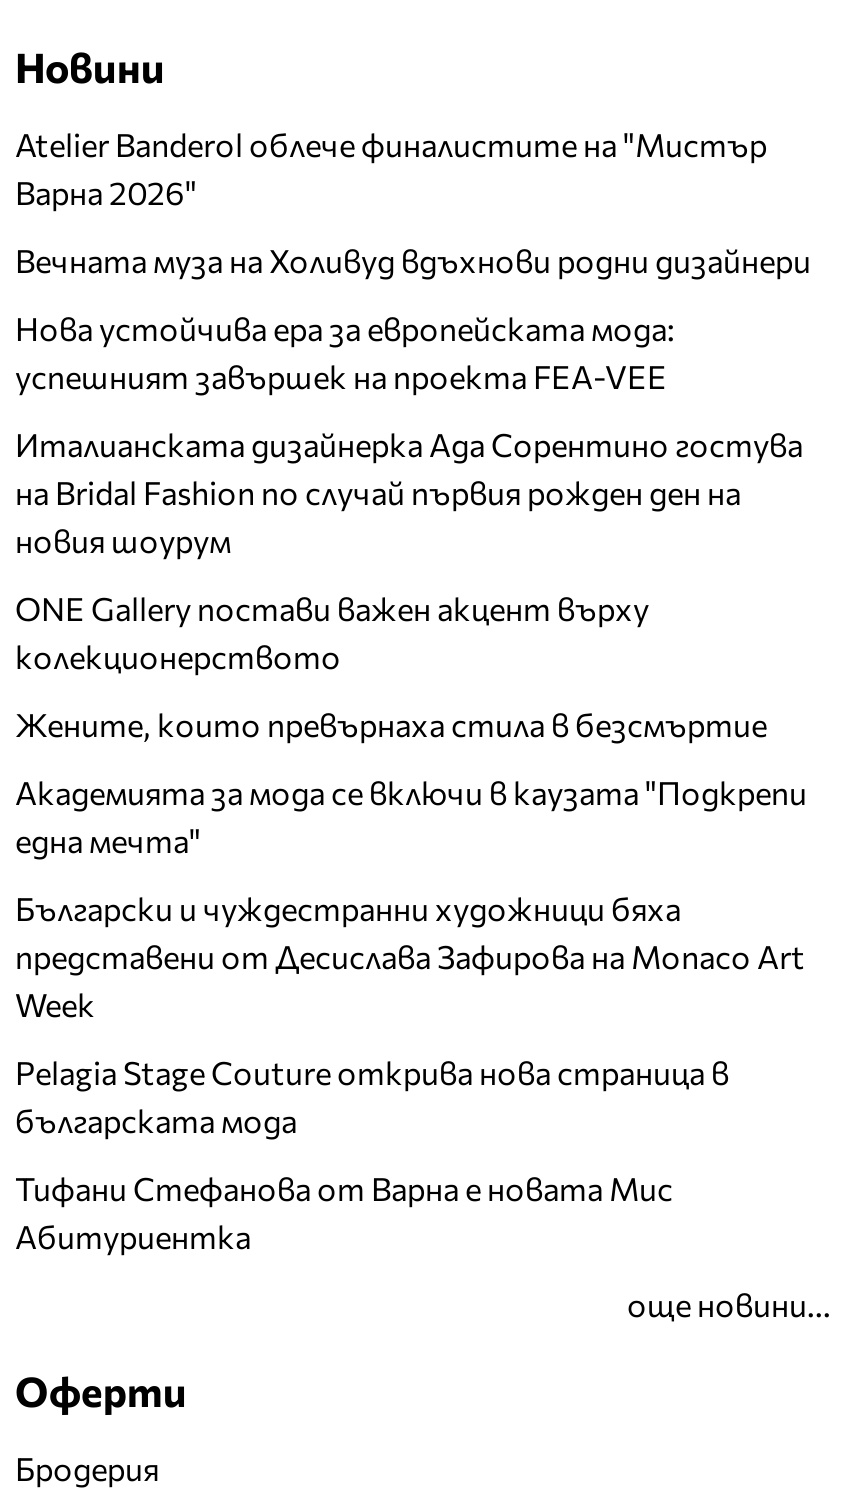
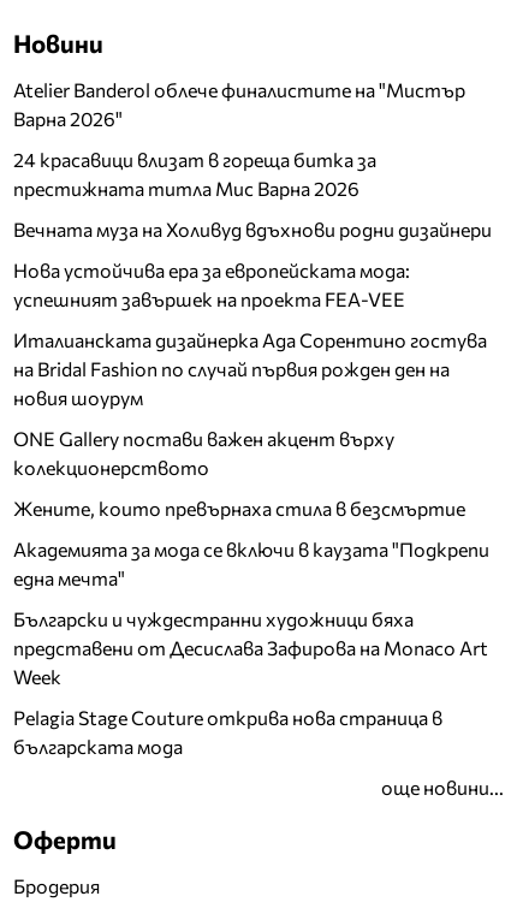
+ 24 красавици влизат в гореща битка за
+ престижната титла Мис Варна 2026

moved down: Вечната муза на Холивуд вдъхнови родни дизайнери | Нова устойчива ера за европейската мода: | успешният завършек на проекта FEA-VEE | ... | Pelagia Stage Couture открива нова страница в | българската мода

- Тифани Стефанова от Варна е новата Мис
- Абитуриентка
